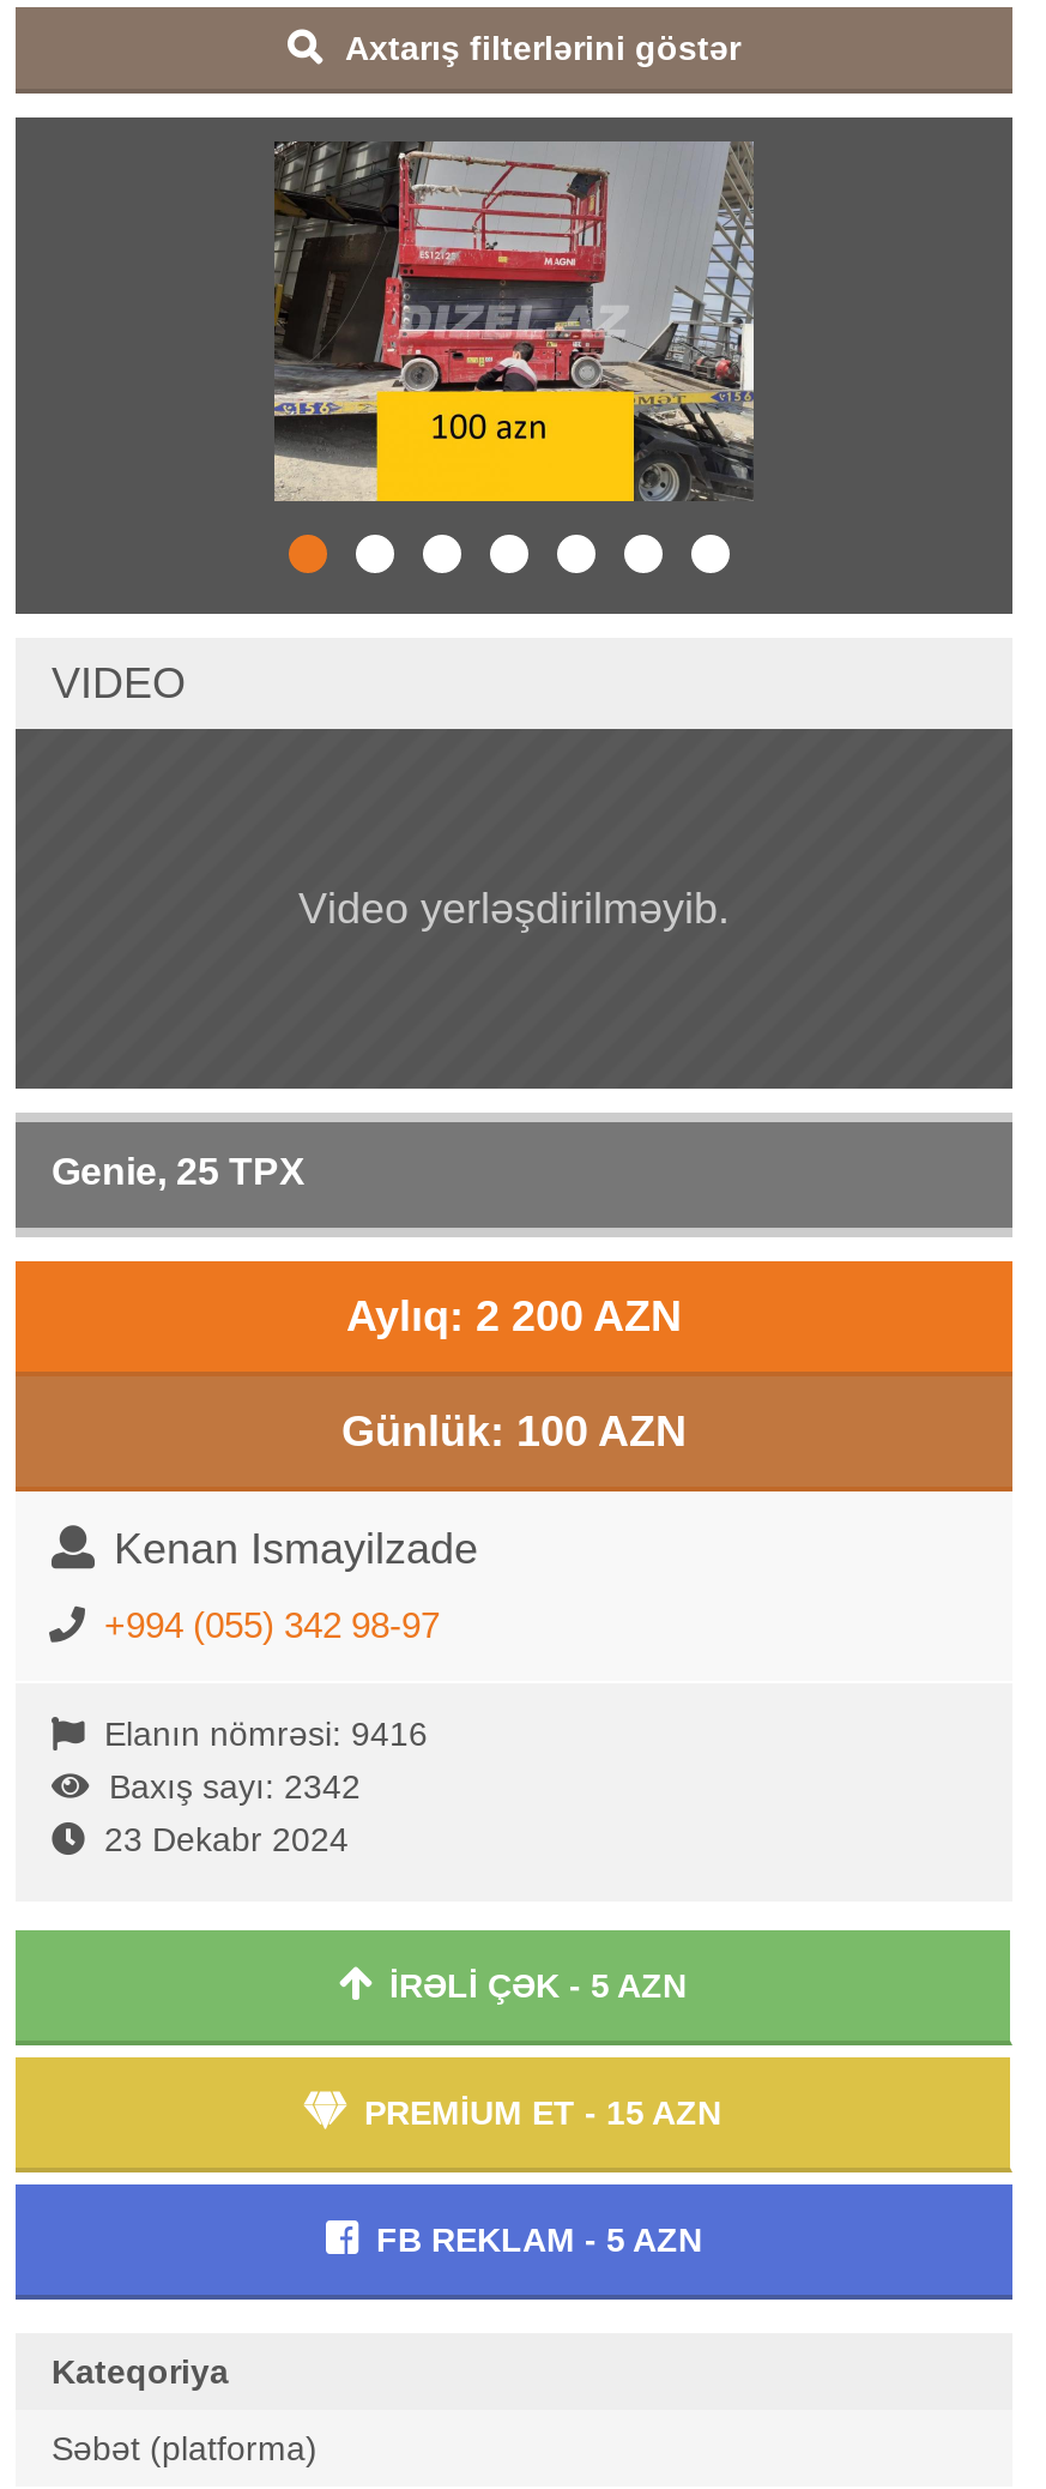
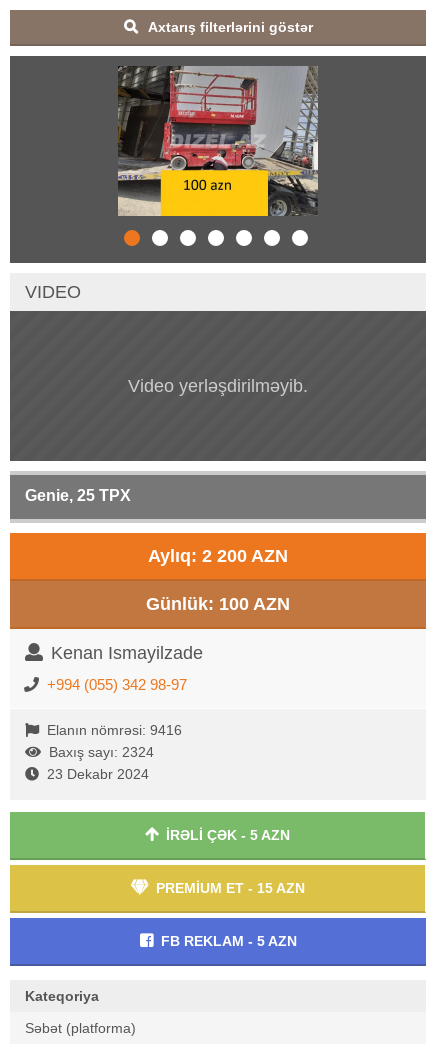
- Baxış sayı: 2342
+ Baxış sayı: 2324
